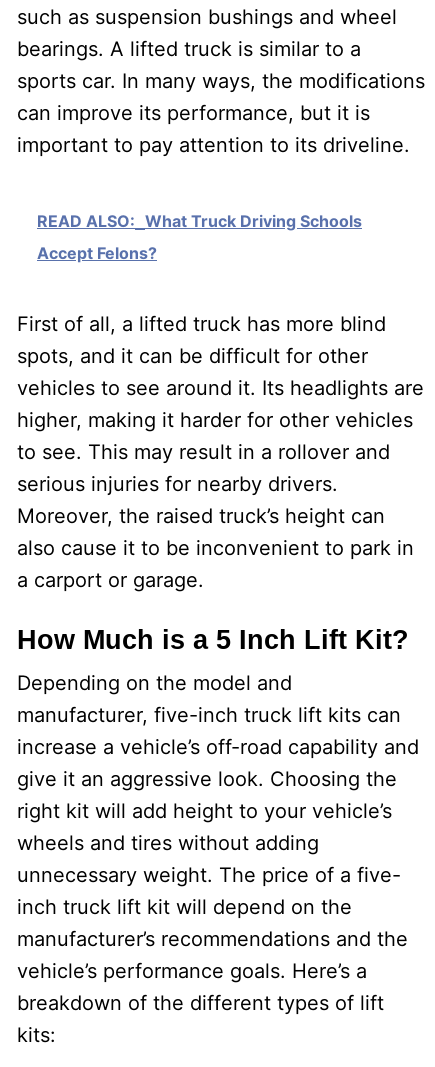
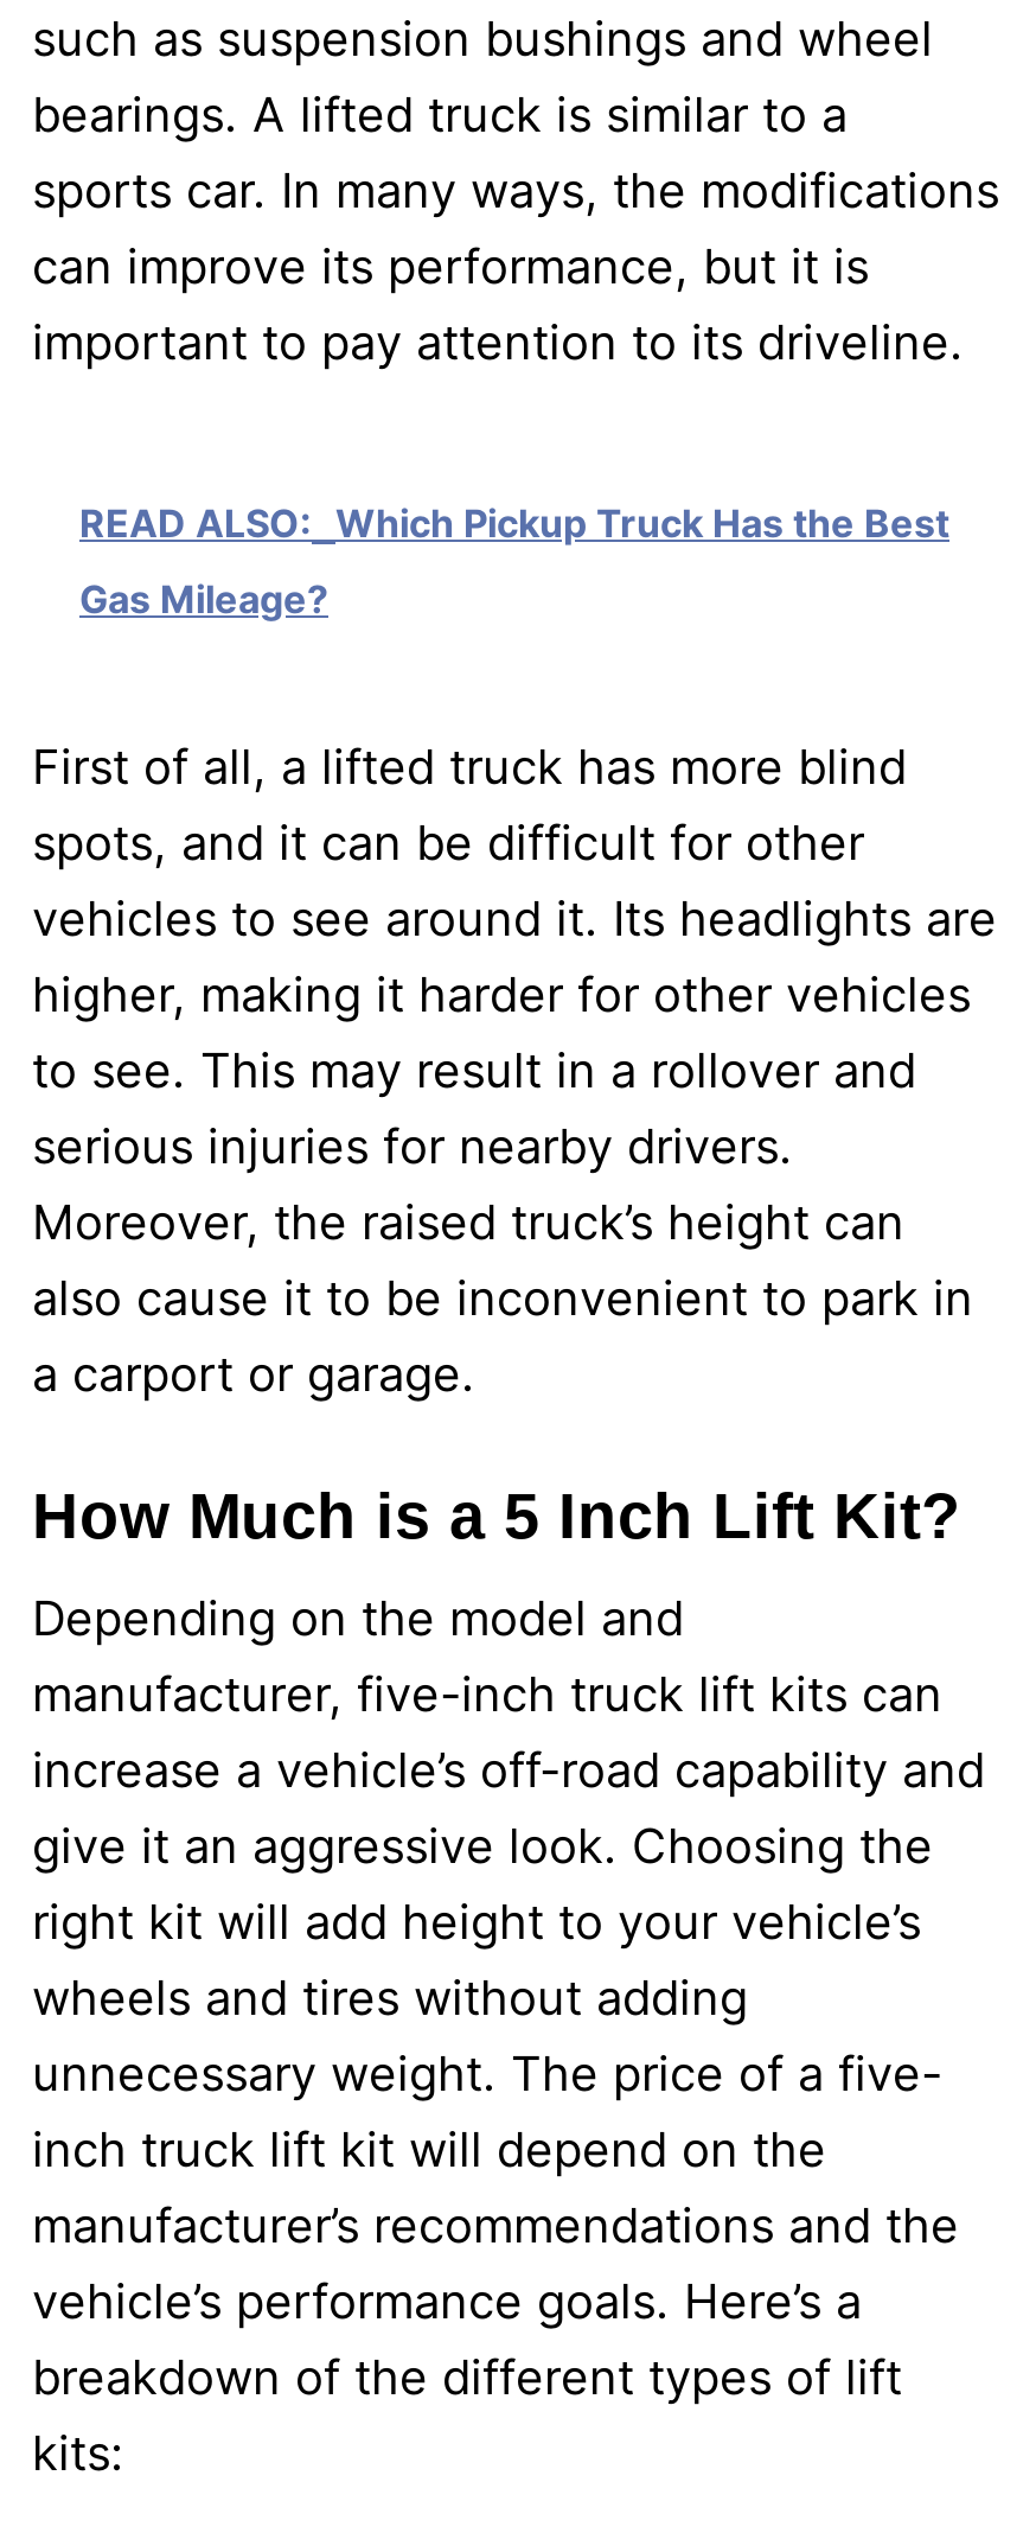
- READ ALSO: What Truck Driving Schools
+ READ ALSO: Which Pickup Truck Has the Best

- Accept Felons?
+ Gas Mileage?
